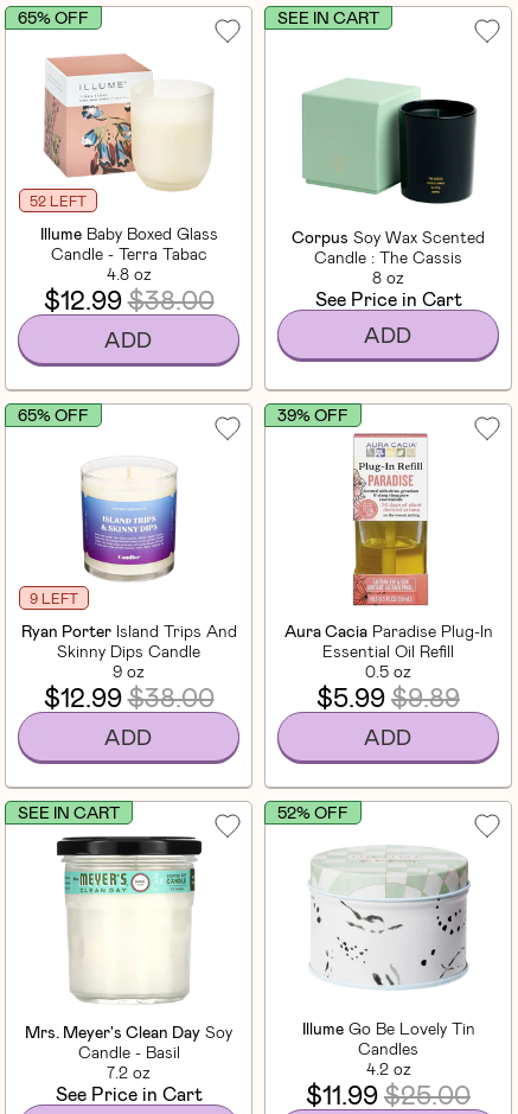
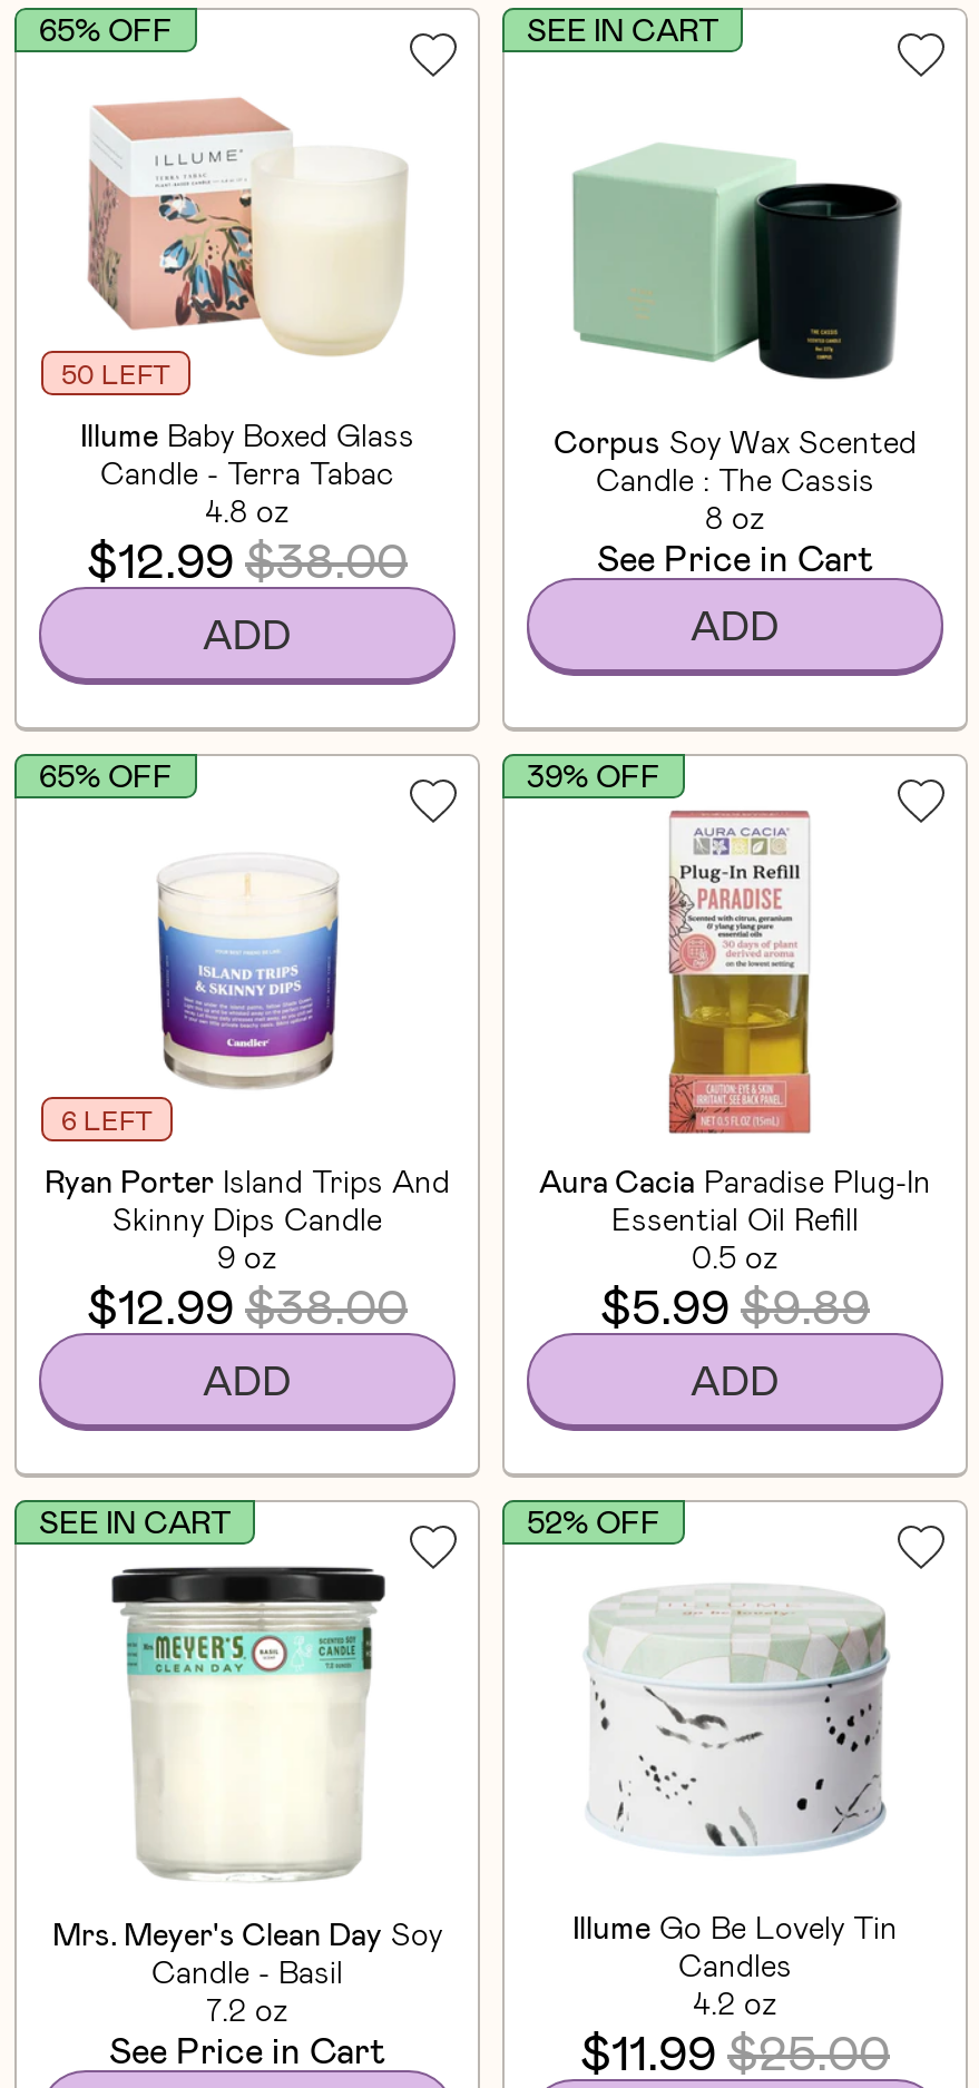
- 52 LEFT
+ 50 LEFT

- 9 LEFT
+ 6 LEFT
